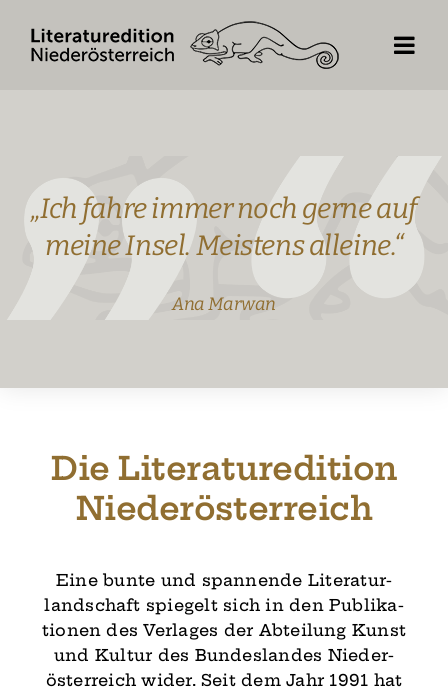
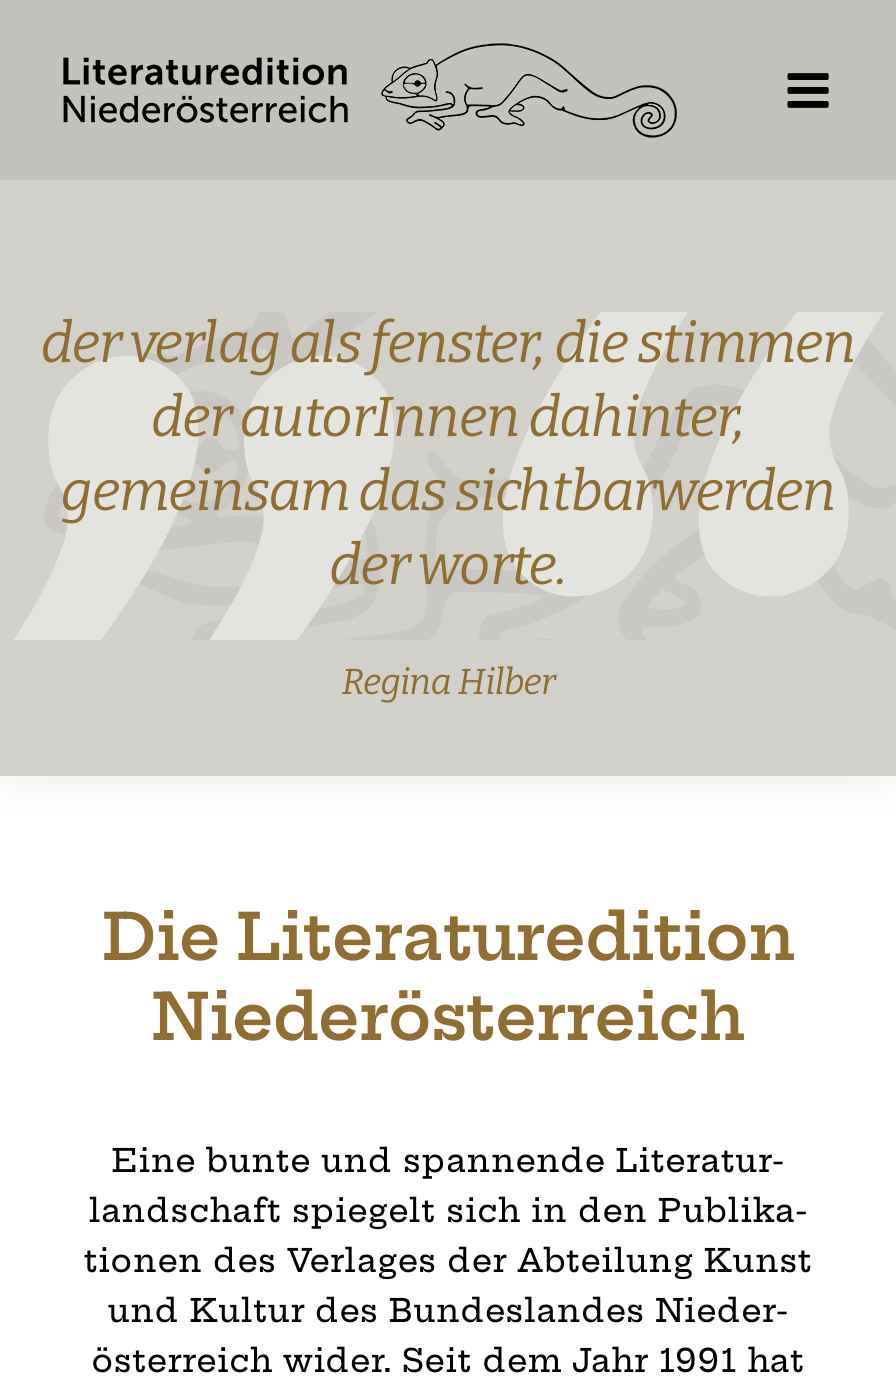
- „Ich fahre immer noch gerne auf
- meine Insel. Meistens alleine.“
+ der verlag als fenster, die stimmen
+ der autorInnen dahinter,
+ gemeinsam das sichtbarwerden
+ der worte.

- Ana Marwan
+ Regina Hilber
